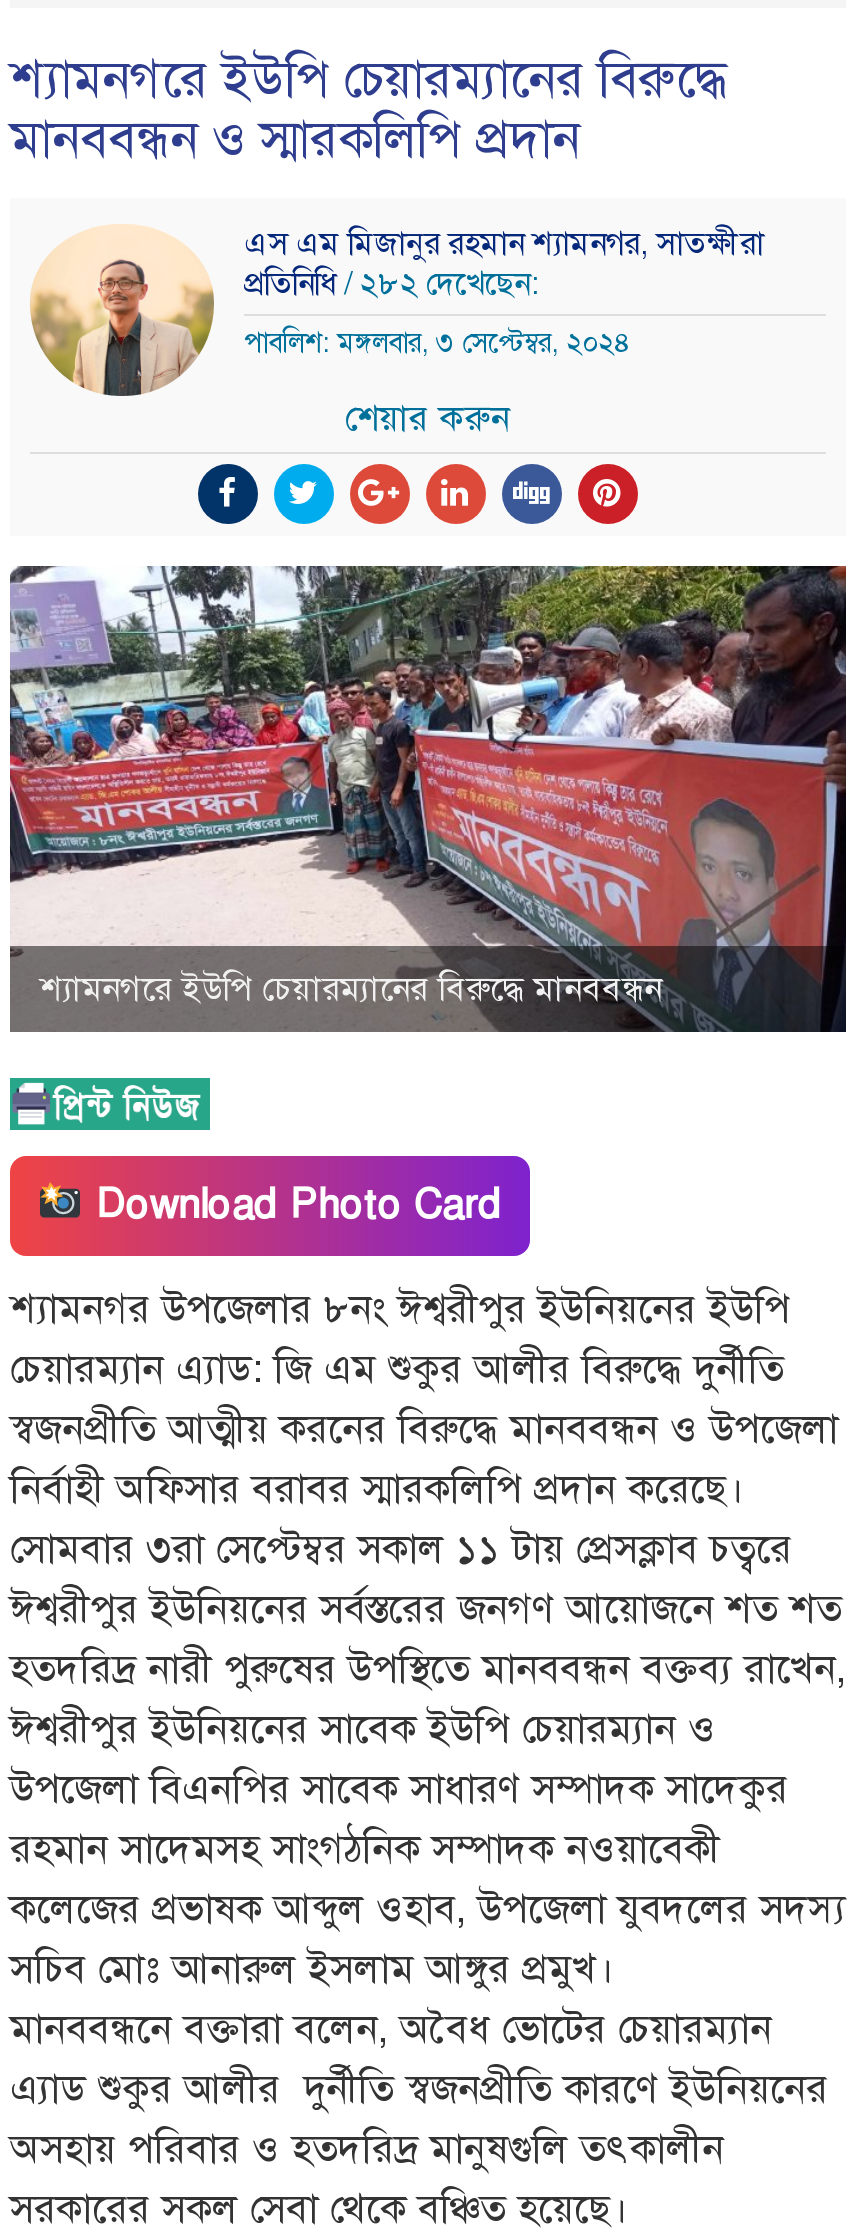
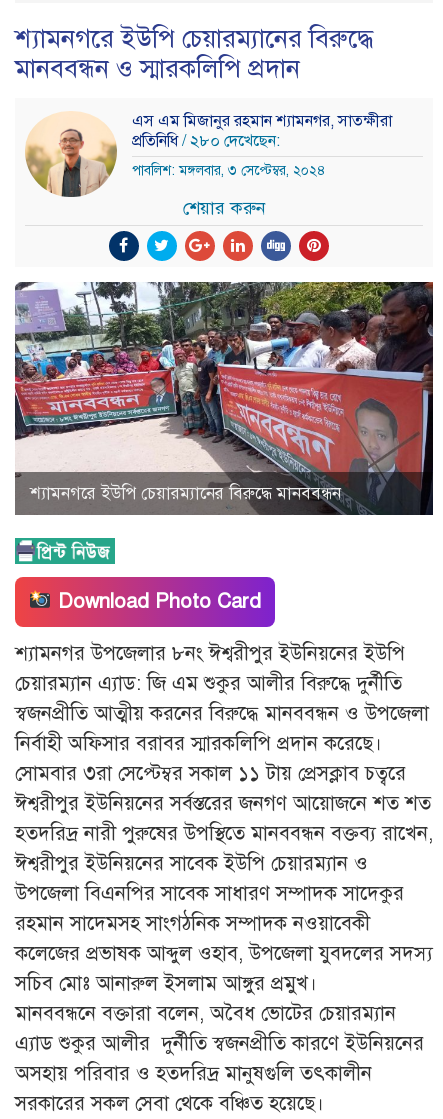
- প্রতিনিধি / ২৮২ দেখেছেন:
+ প্রতিনিধি / ২৮০ দেখেছেন:
